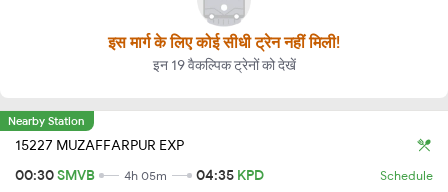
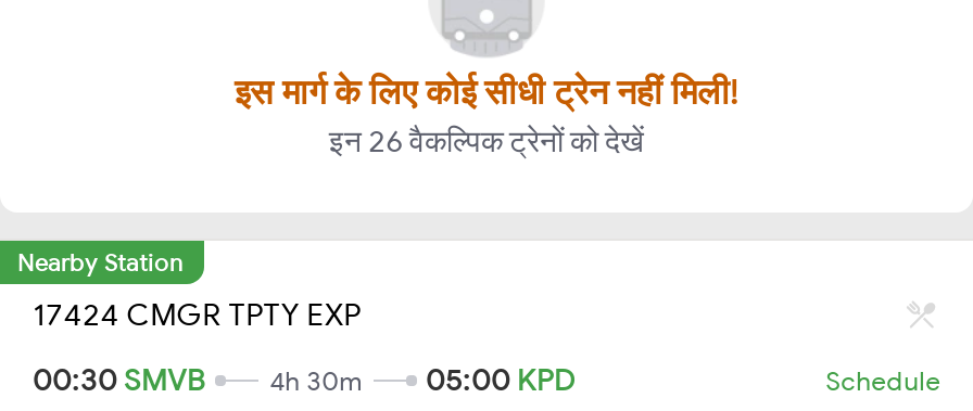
- इन 19 वैकल्पिक ट्रेनों को देखें
+ इन 26 वैकल्पिक ट्रेनों को देखें

- 15227 MUZAFFARPUR EXP
+ 17424 CMGR TPTY EXP

- 4h 05m
+ 4h 30m

- 04:35 KPD
+ 05:00 KPD
